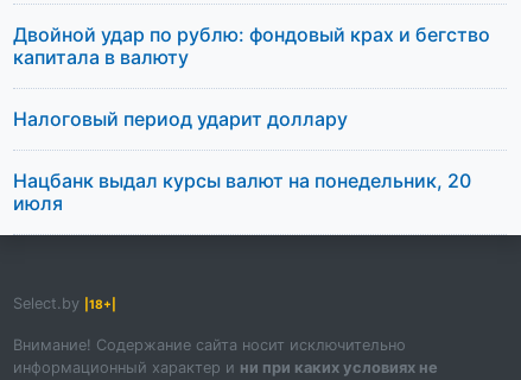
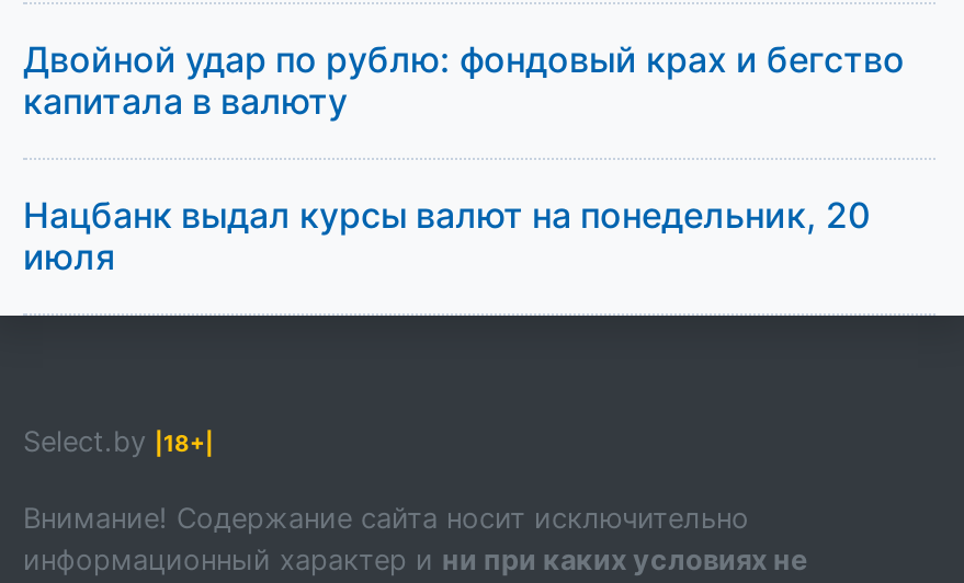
- Налоговый период ударит доллару
